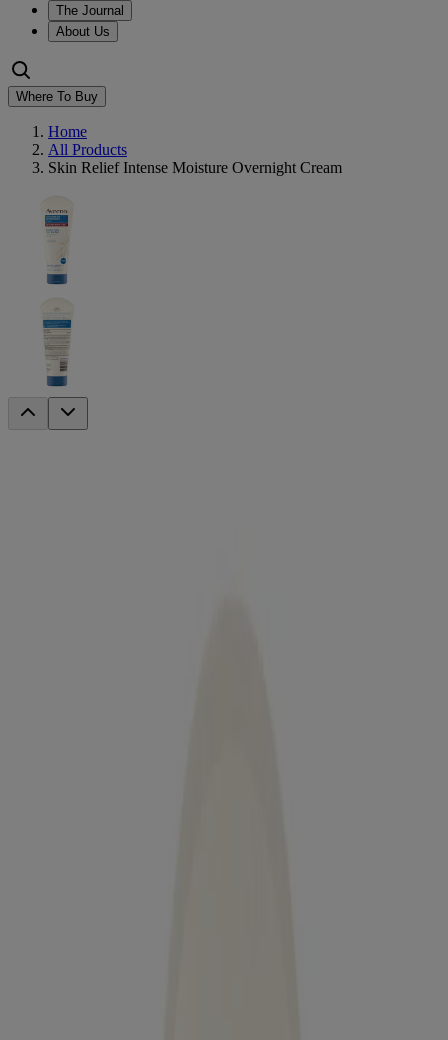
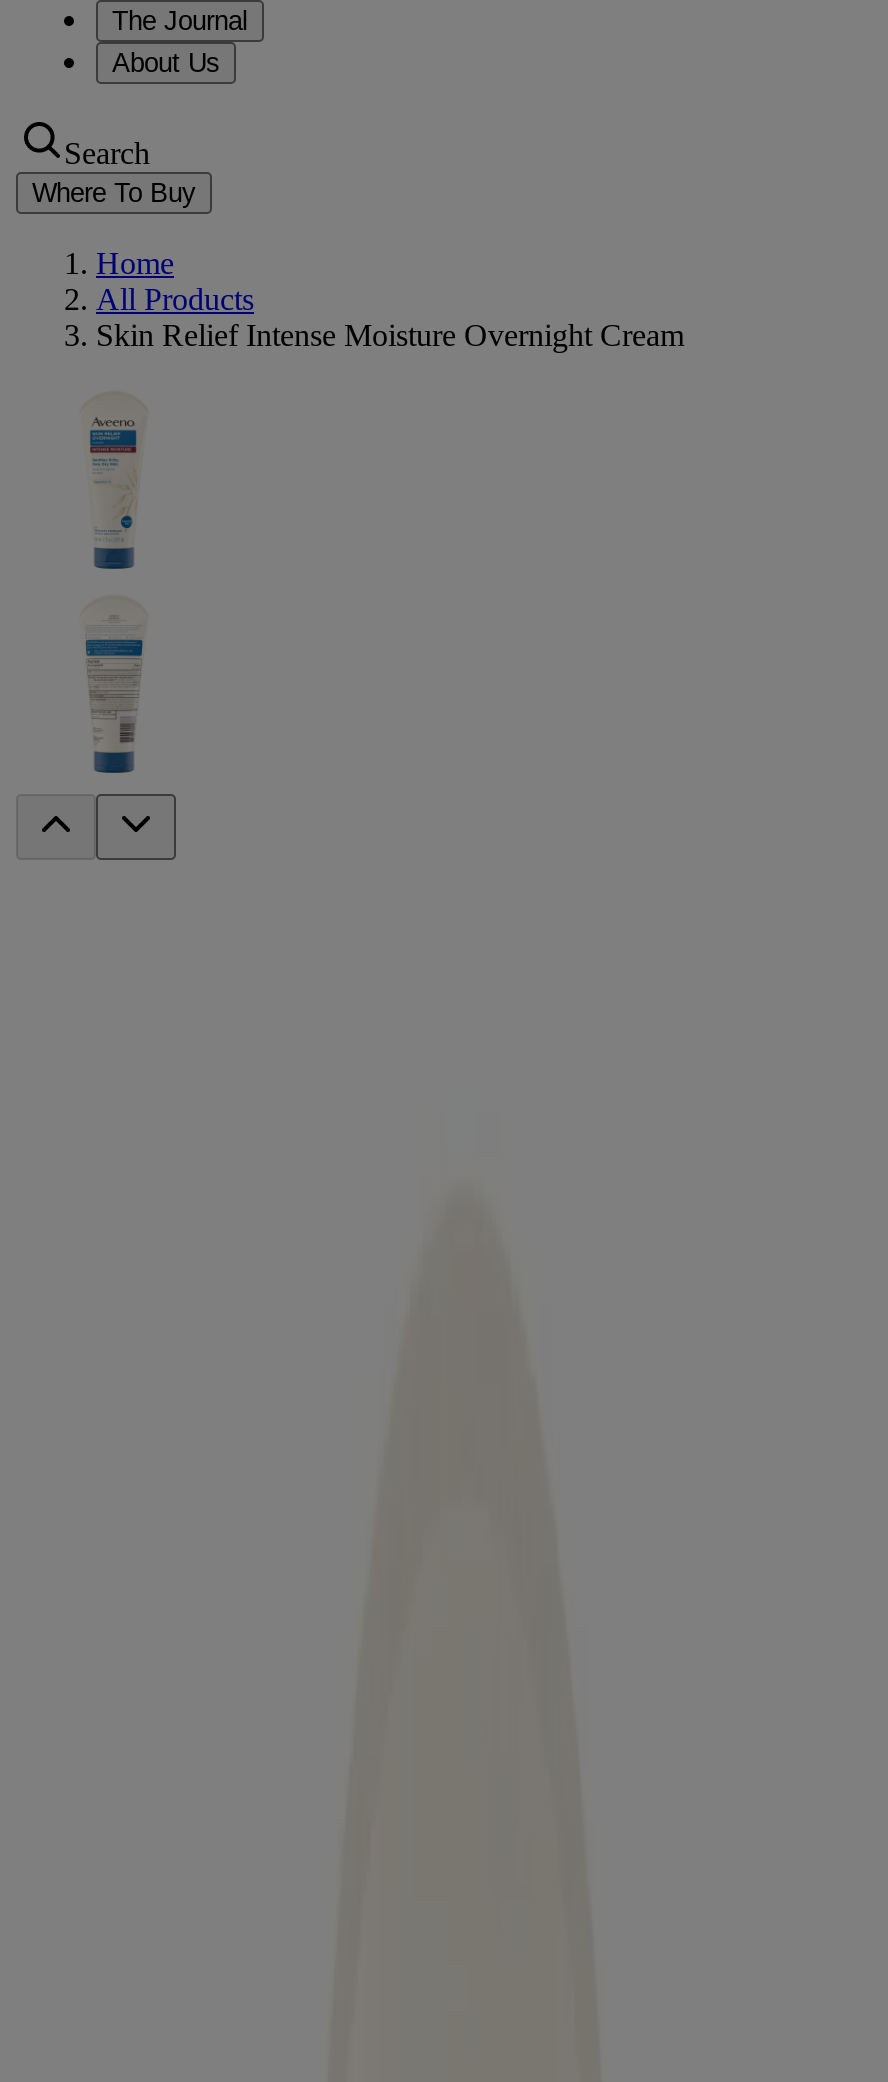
+ Search
